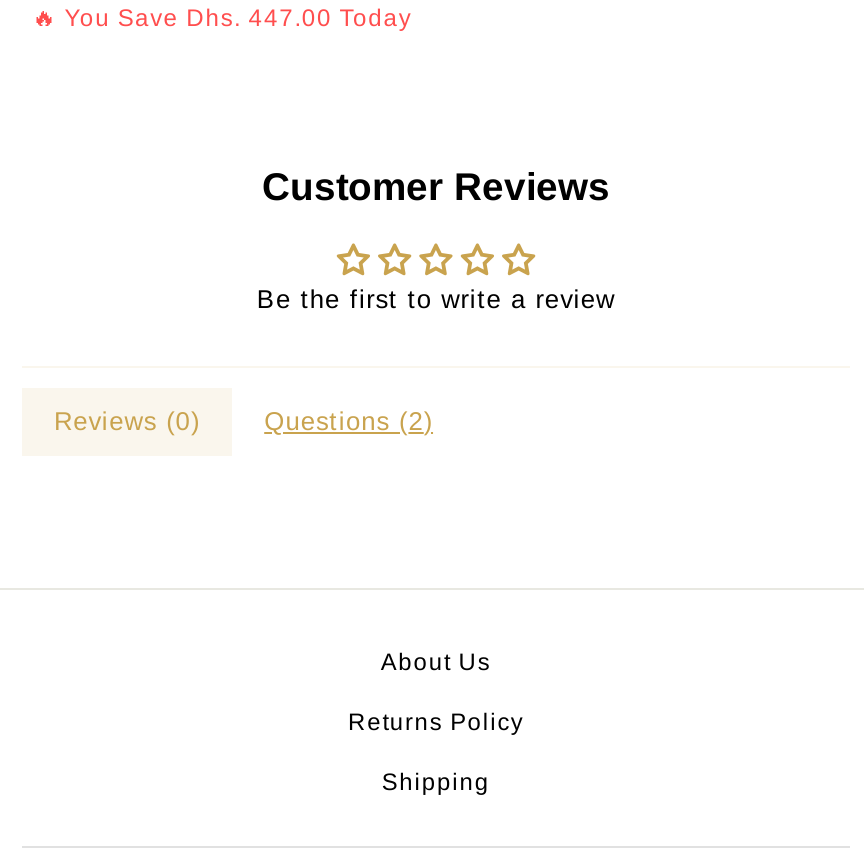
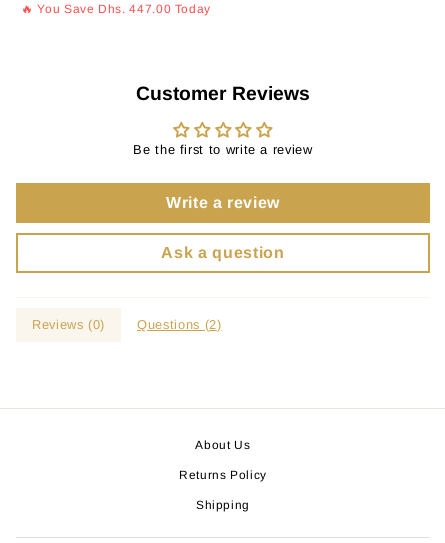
+ Write a review
+ Ask a question
